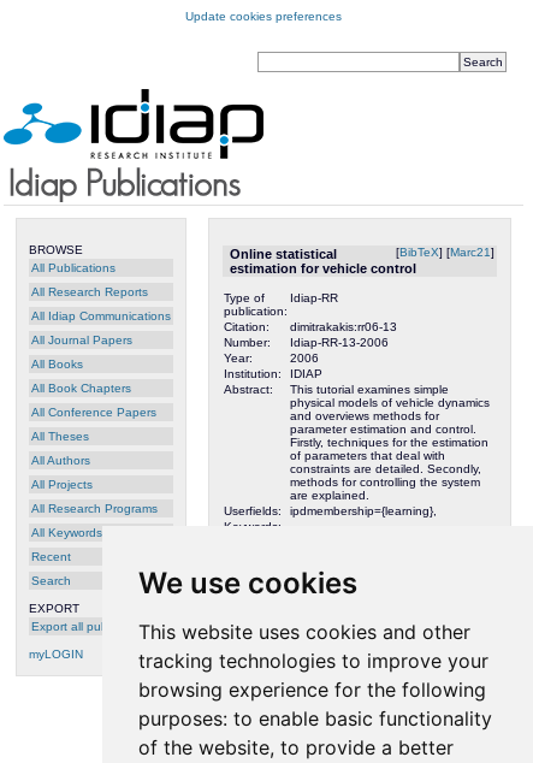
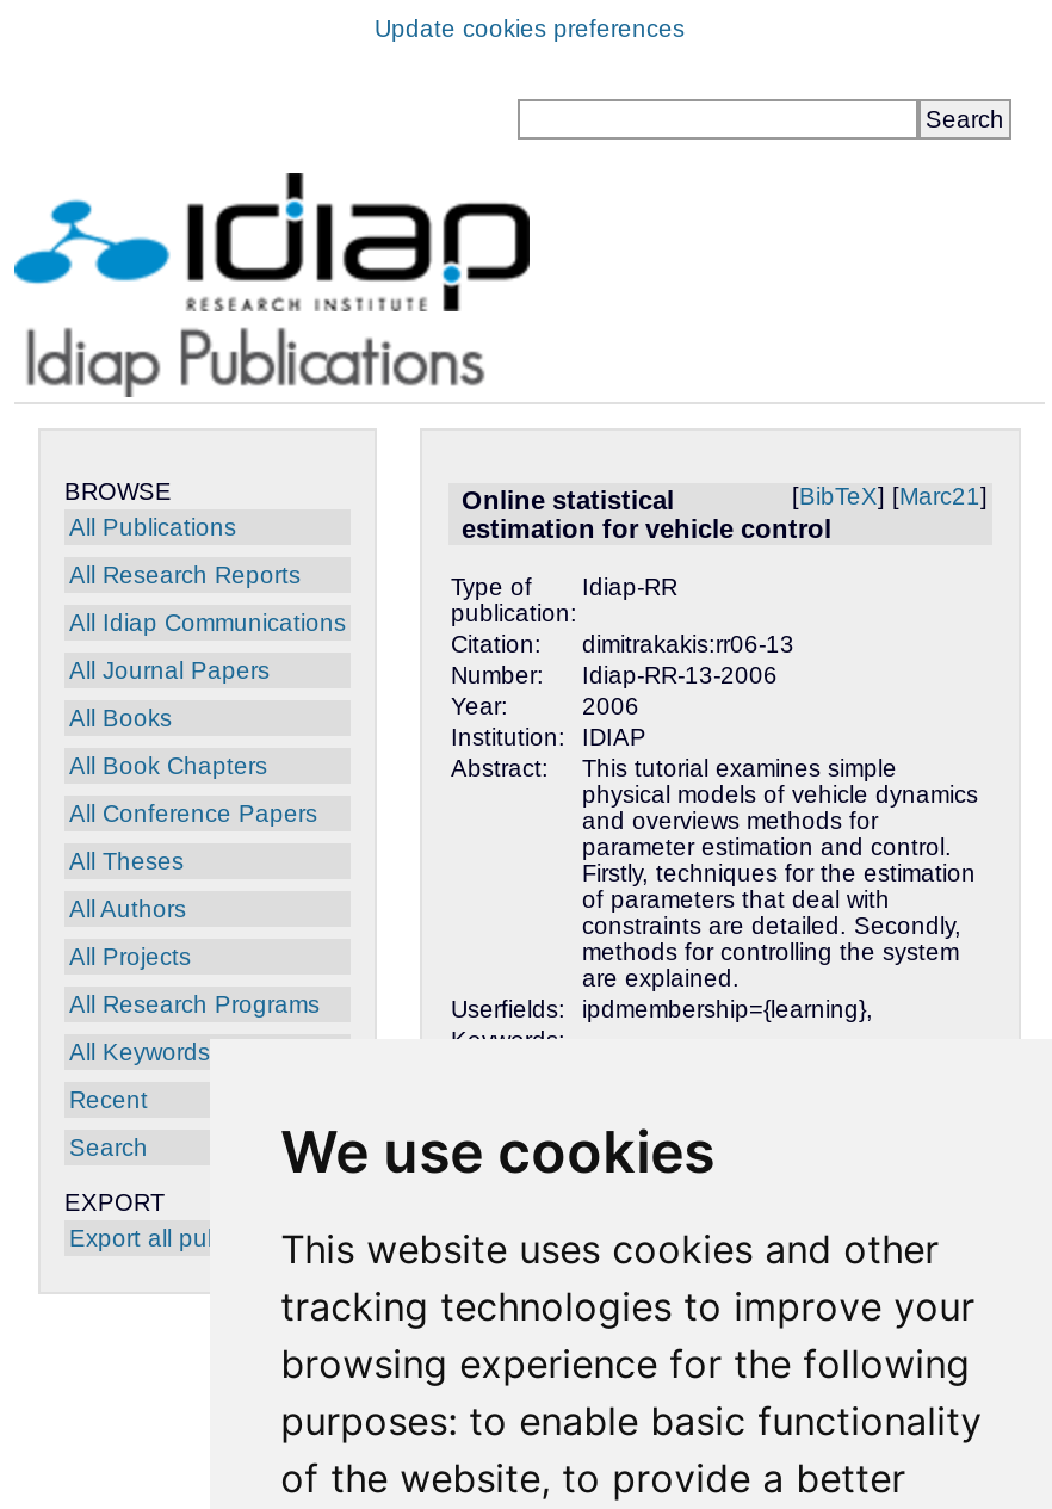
- myLOGIN
